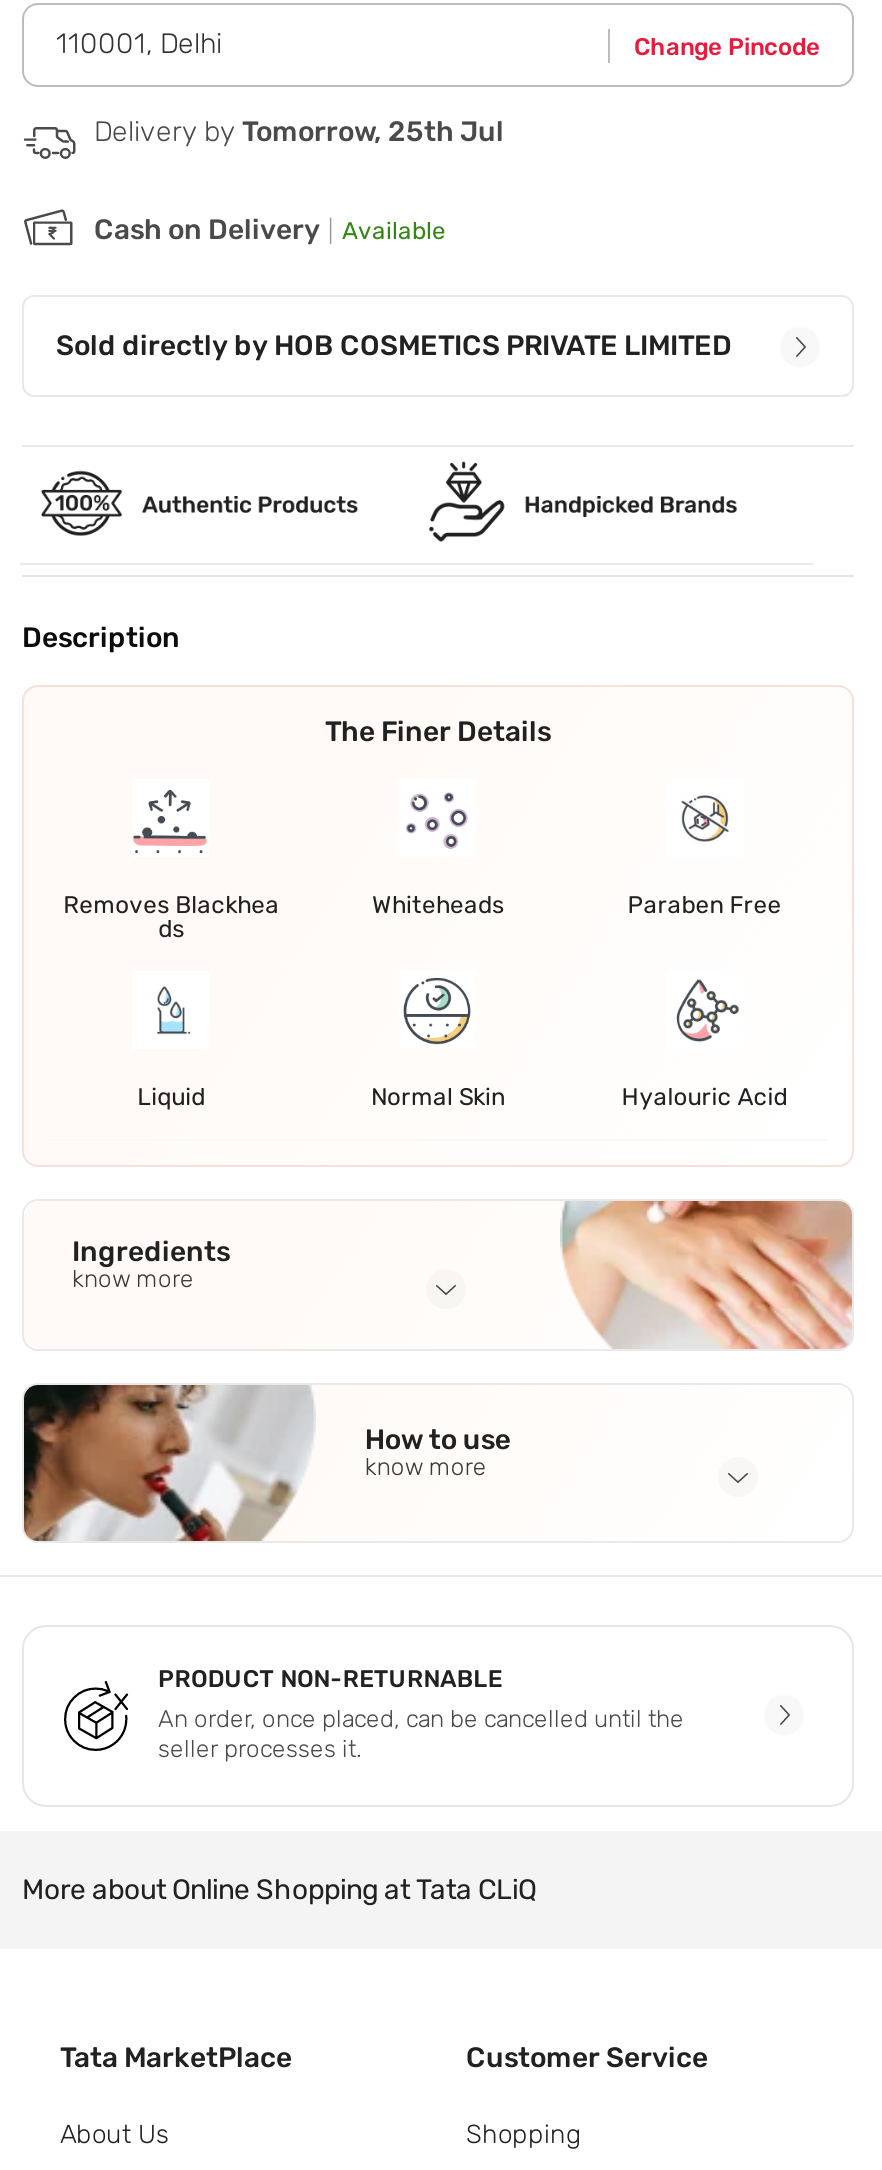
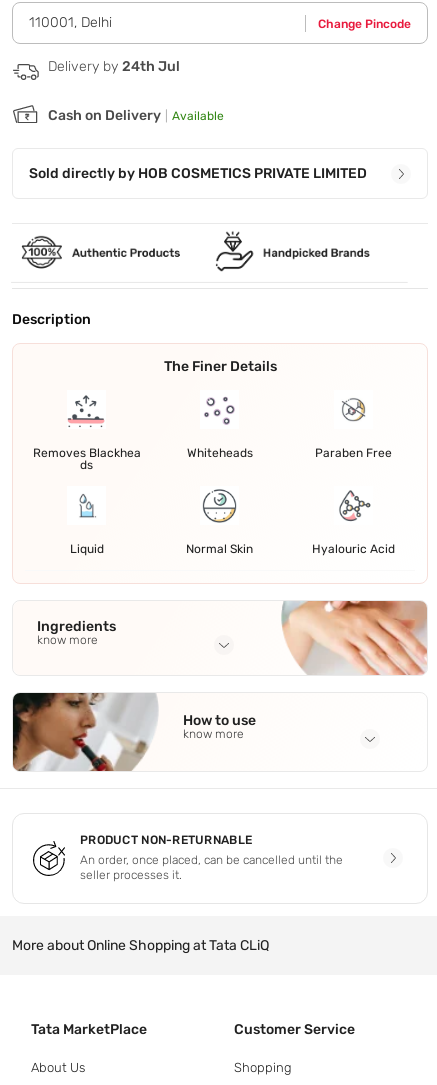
- Delivery by Tomorrow, 25th Jul
+ Delivery by 24th Jul
